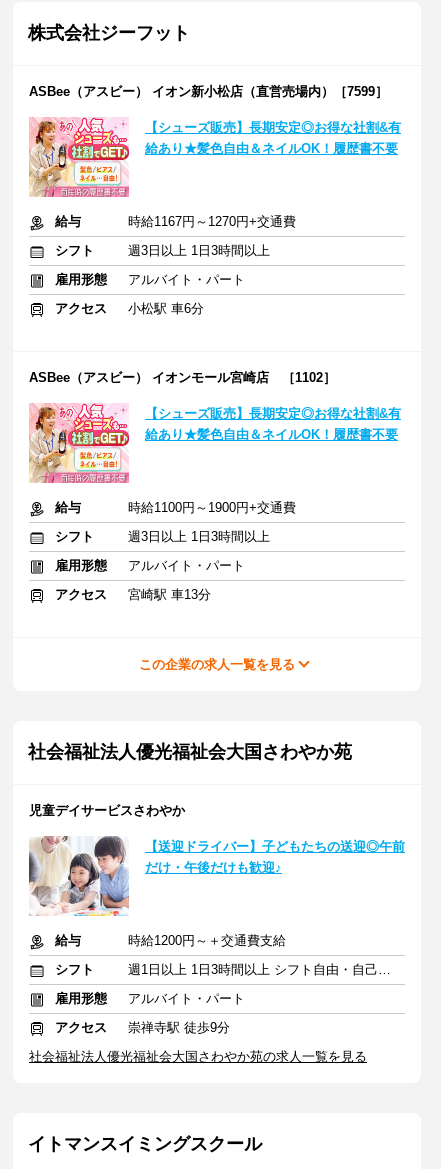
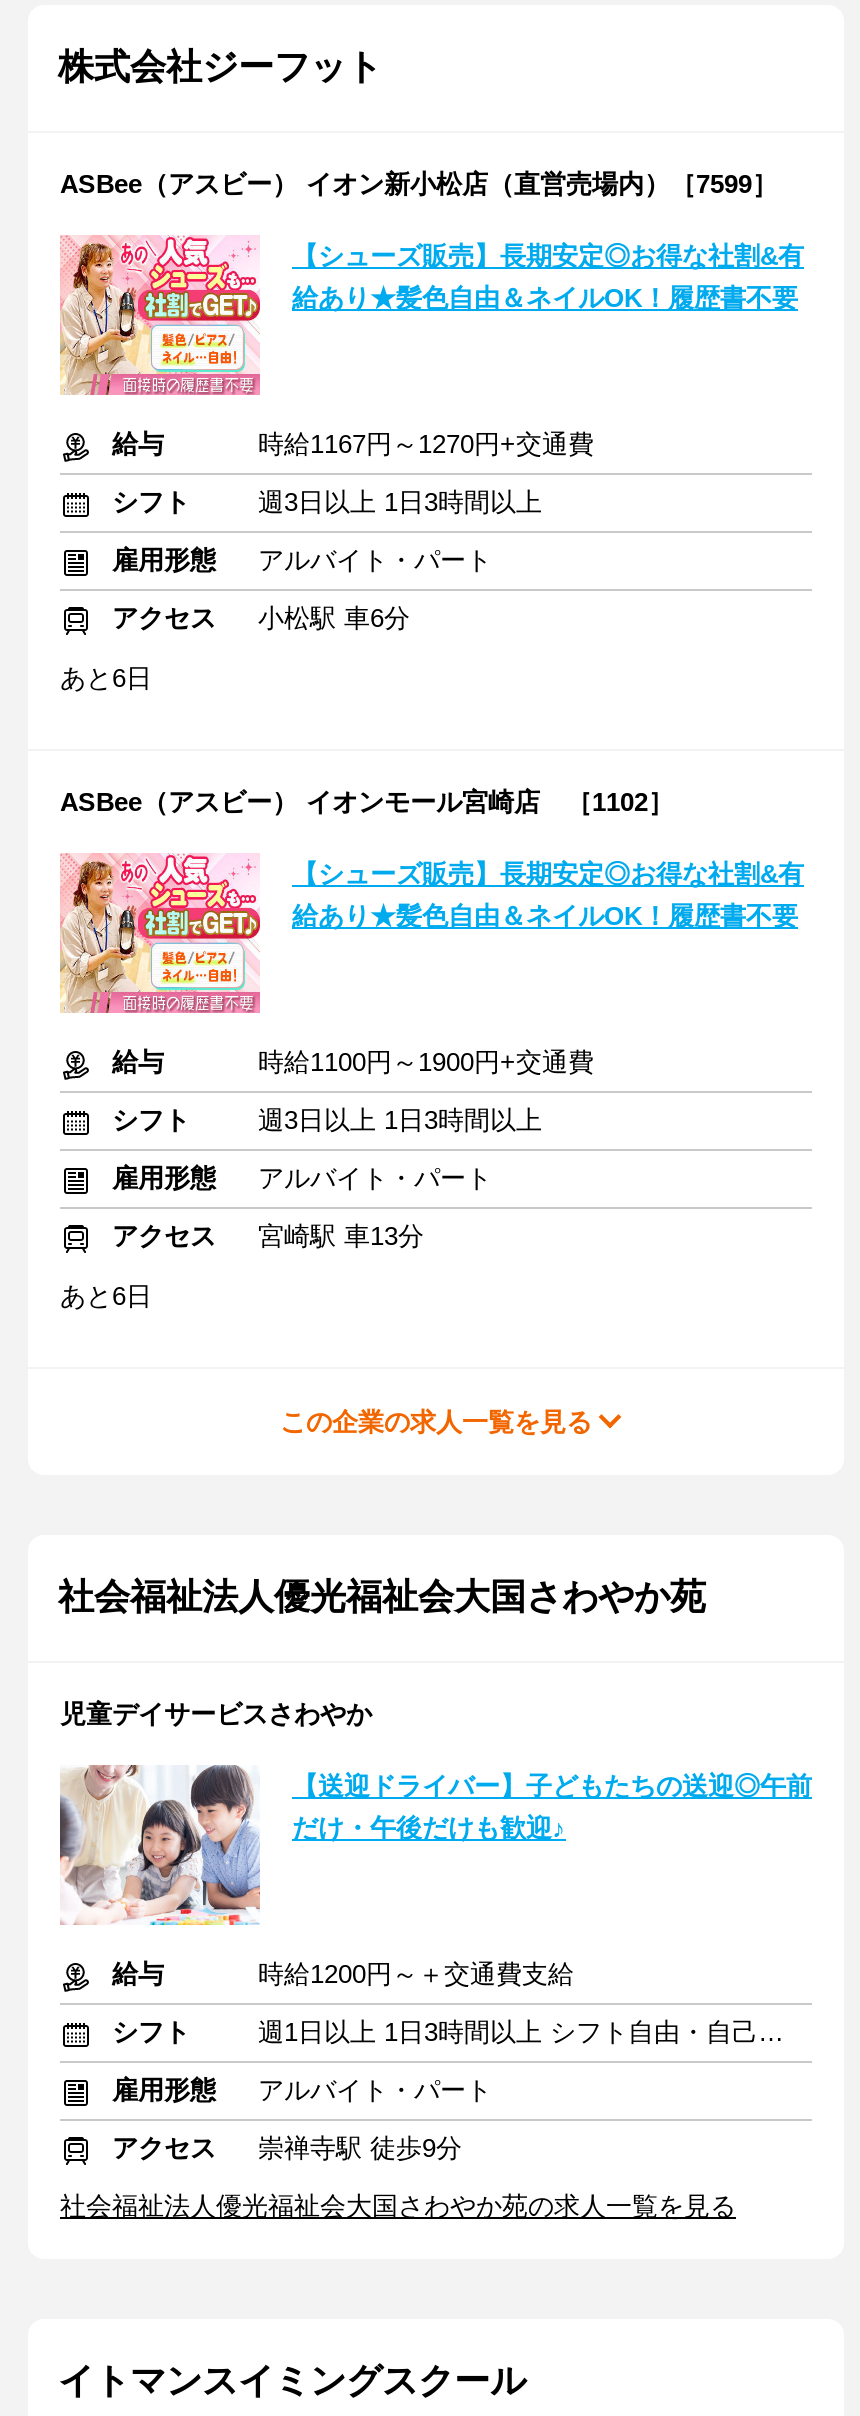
+ あと6日

+ あと6日
